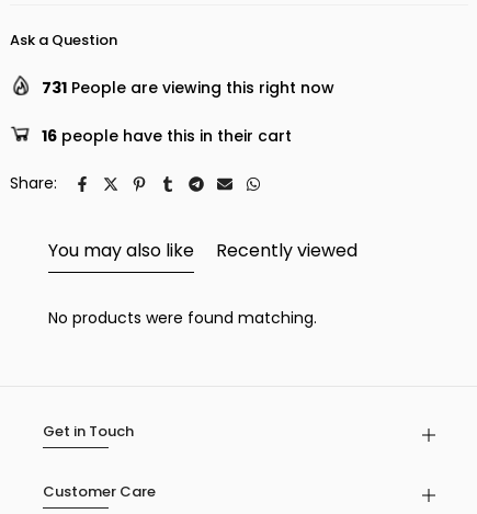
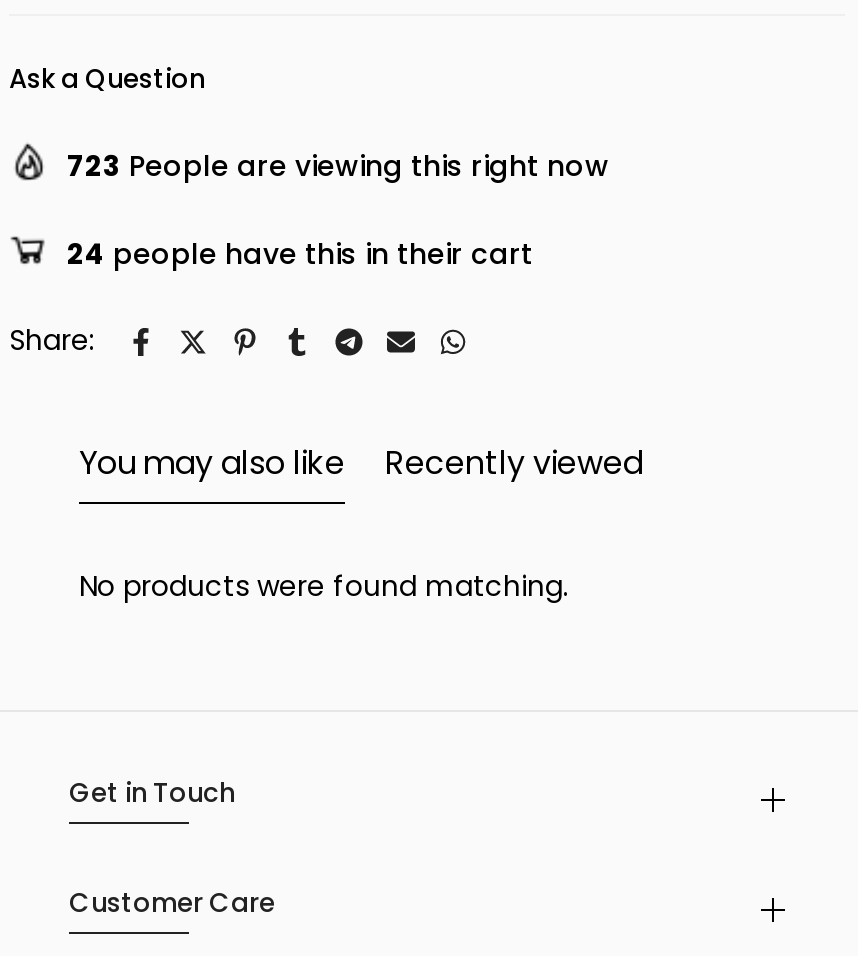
- 731 People are viewing this right now
+ 723 People are viewing this right now

- 16 people have this in their cart
+ 24 people have this in their cart
